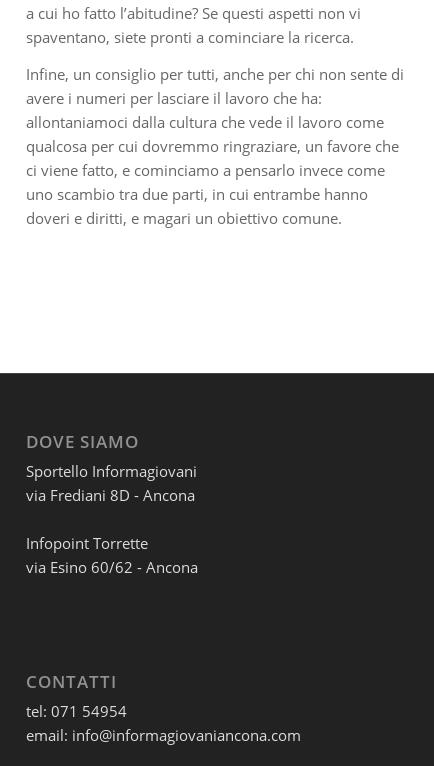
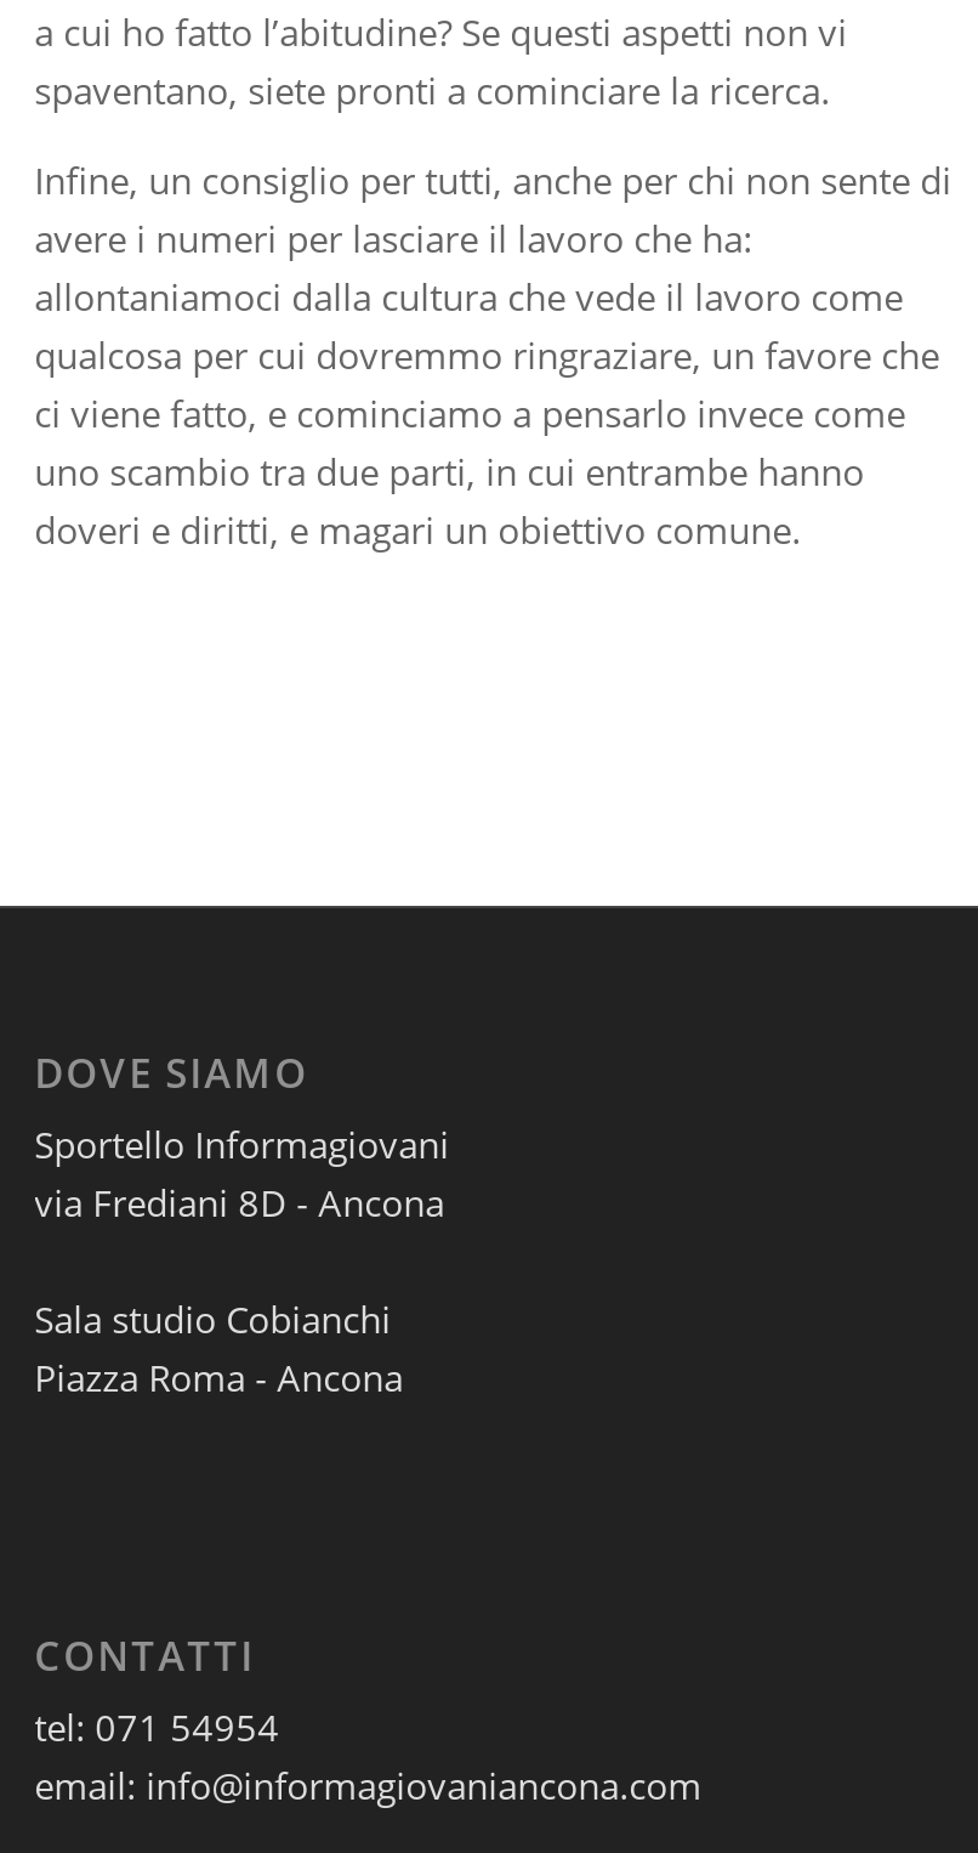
- Infopoint Torrette
- via Esino 60/62 - Ancona
+ Sala studio Cobianchi
+ Piazza Roma - Ancona
